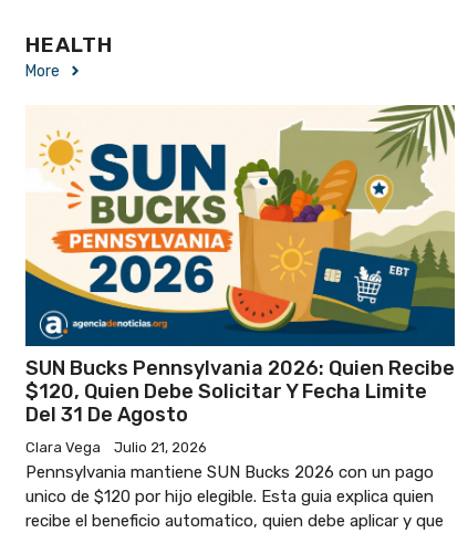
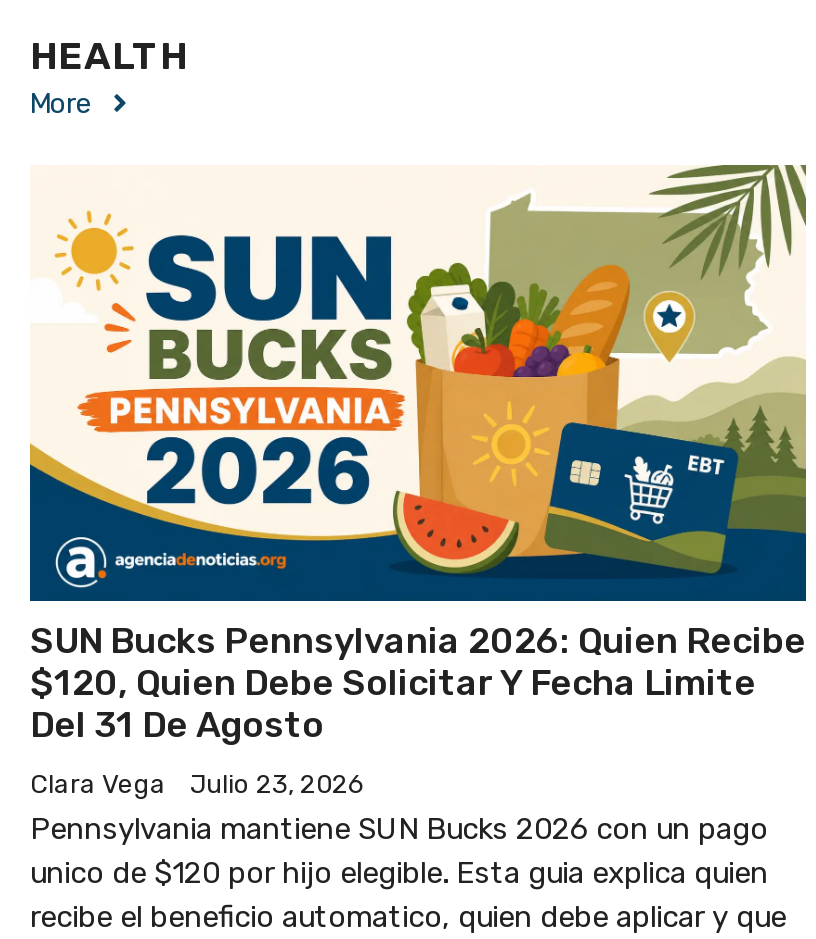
- Clara Vega Julio 21, 2026
+ Clara Vega Julio 23, 2026
